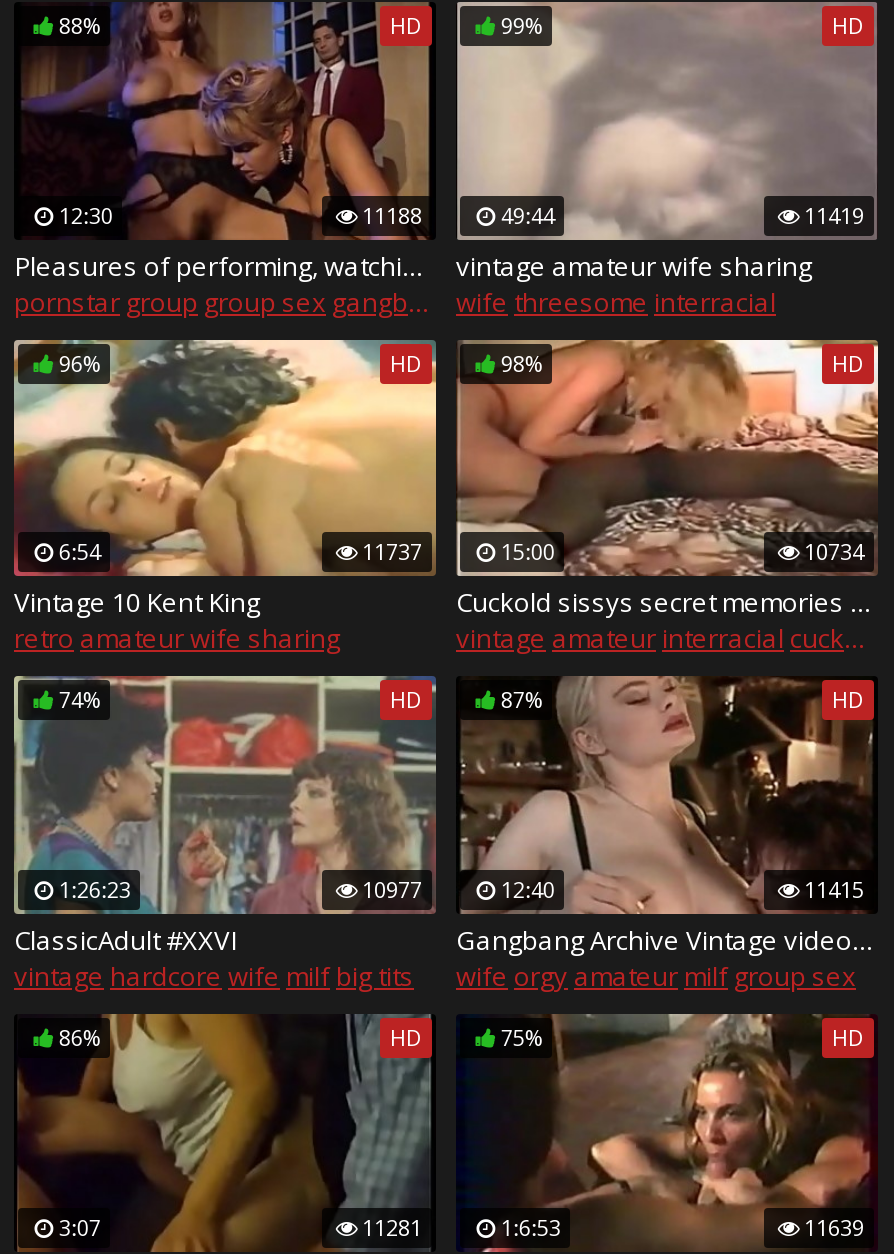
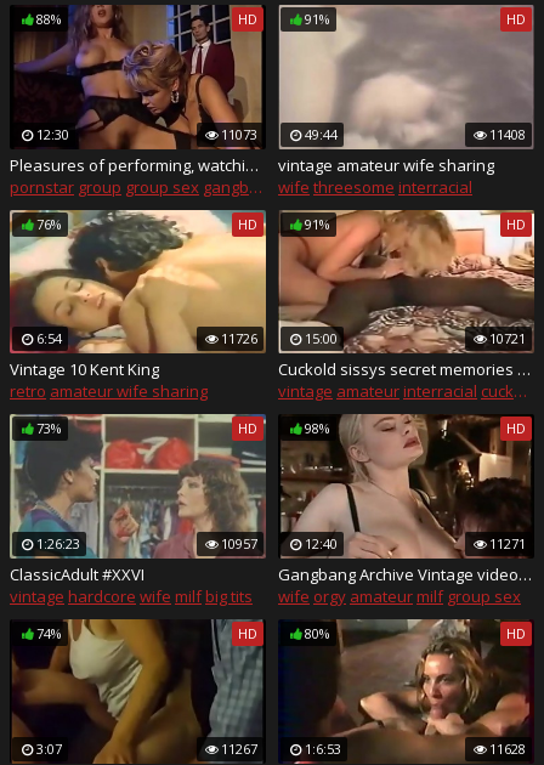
- 99%
+ 91%

- 11188
+ 11073

- 11419
+ 11408

- 96%
+ 76%

- 98%
+ 91%

- 11737
+ 11726

- 10734
+ 10721

- 74%
+ 73%

- 87%
+ 98%

- 10977
+ 10957

- 11415
+ 11271

- 86%
+ 74%

- 75%
+ 80%

- 11281
+ 11267

- 11639
+ 11628
